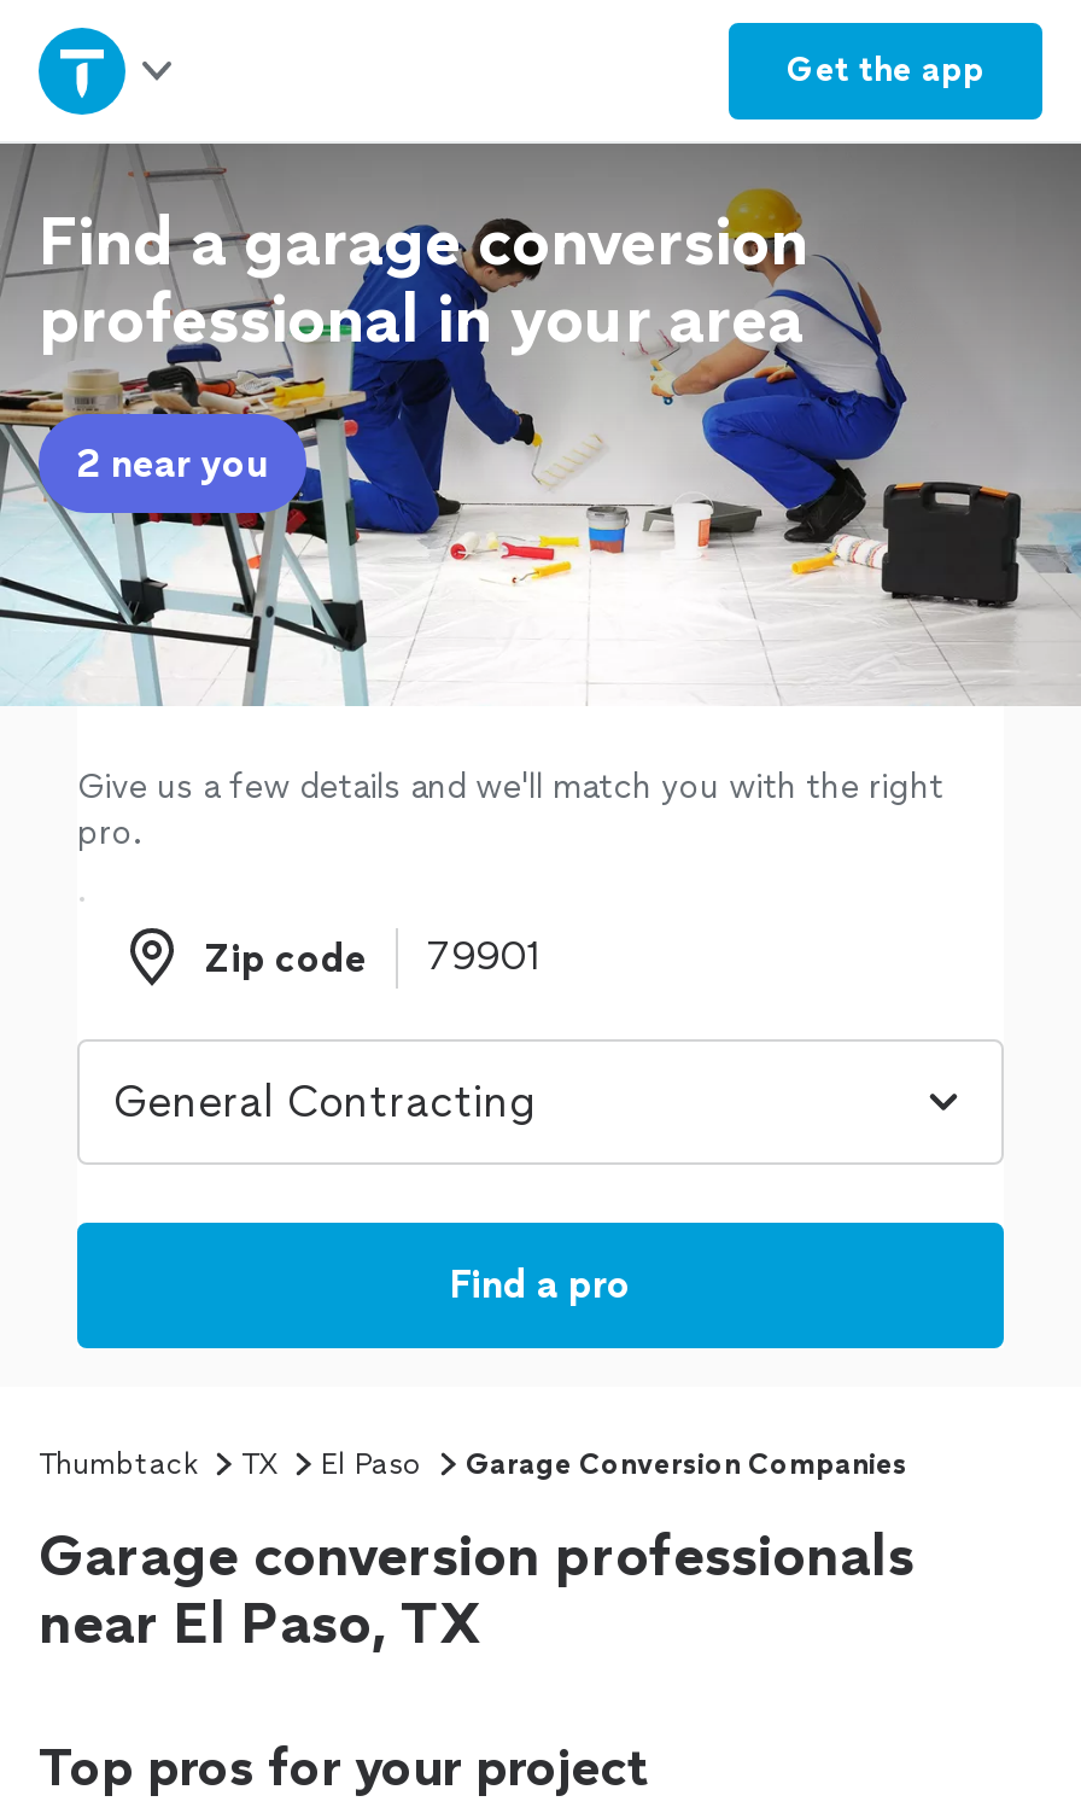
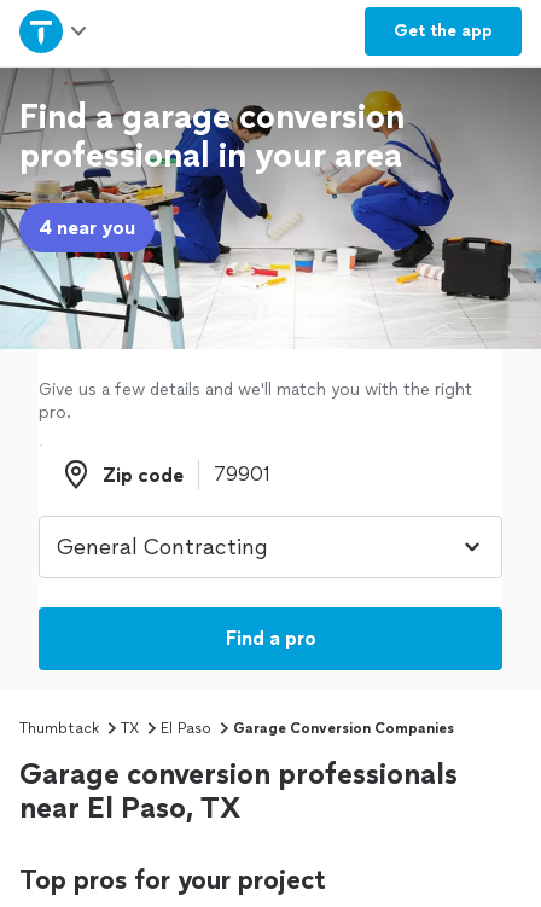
- 2 near you
+ 4 near you
